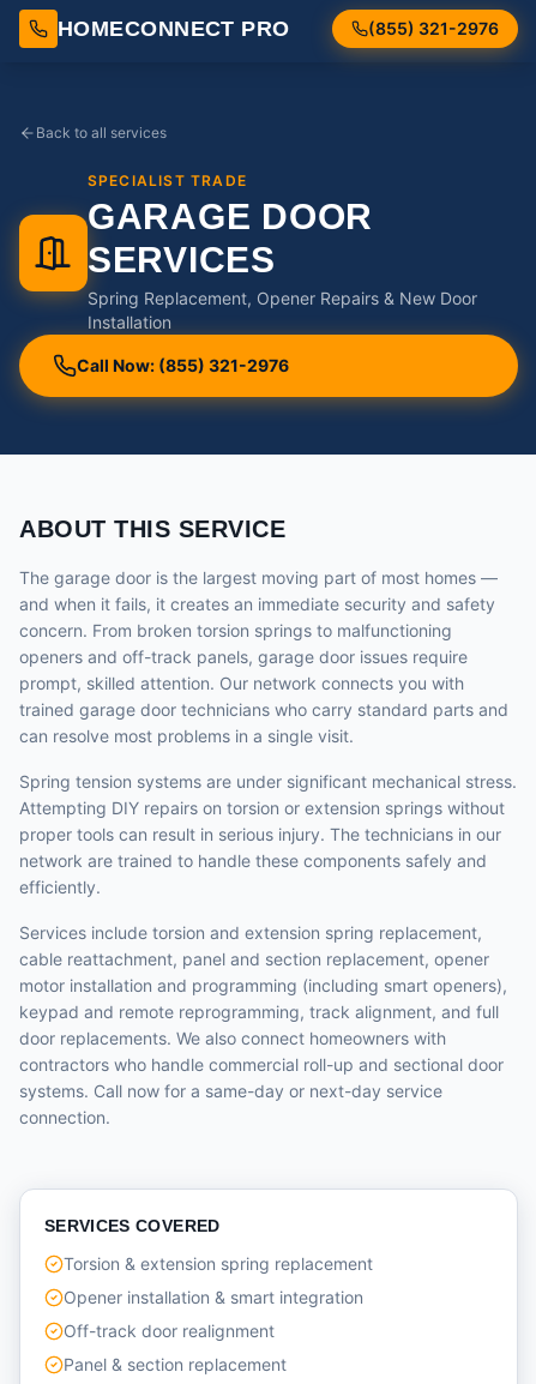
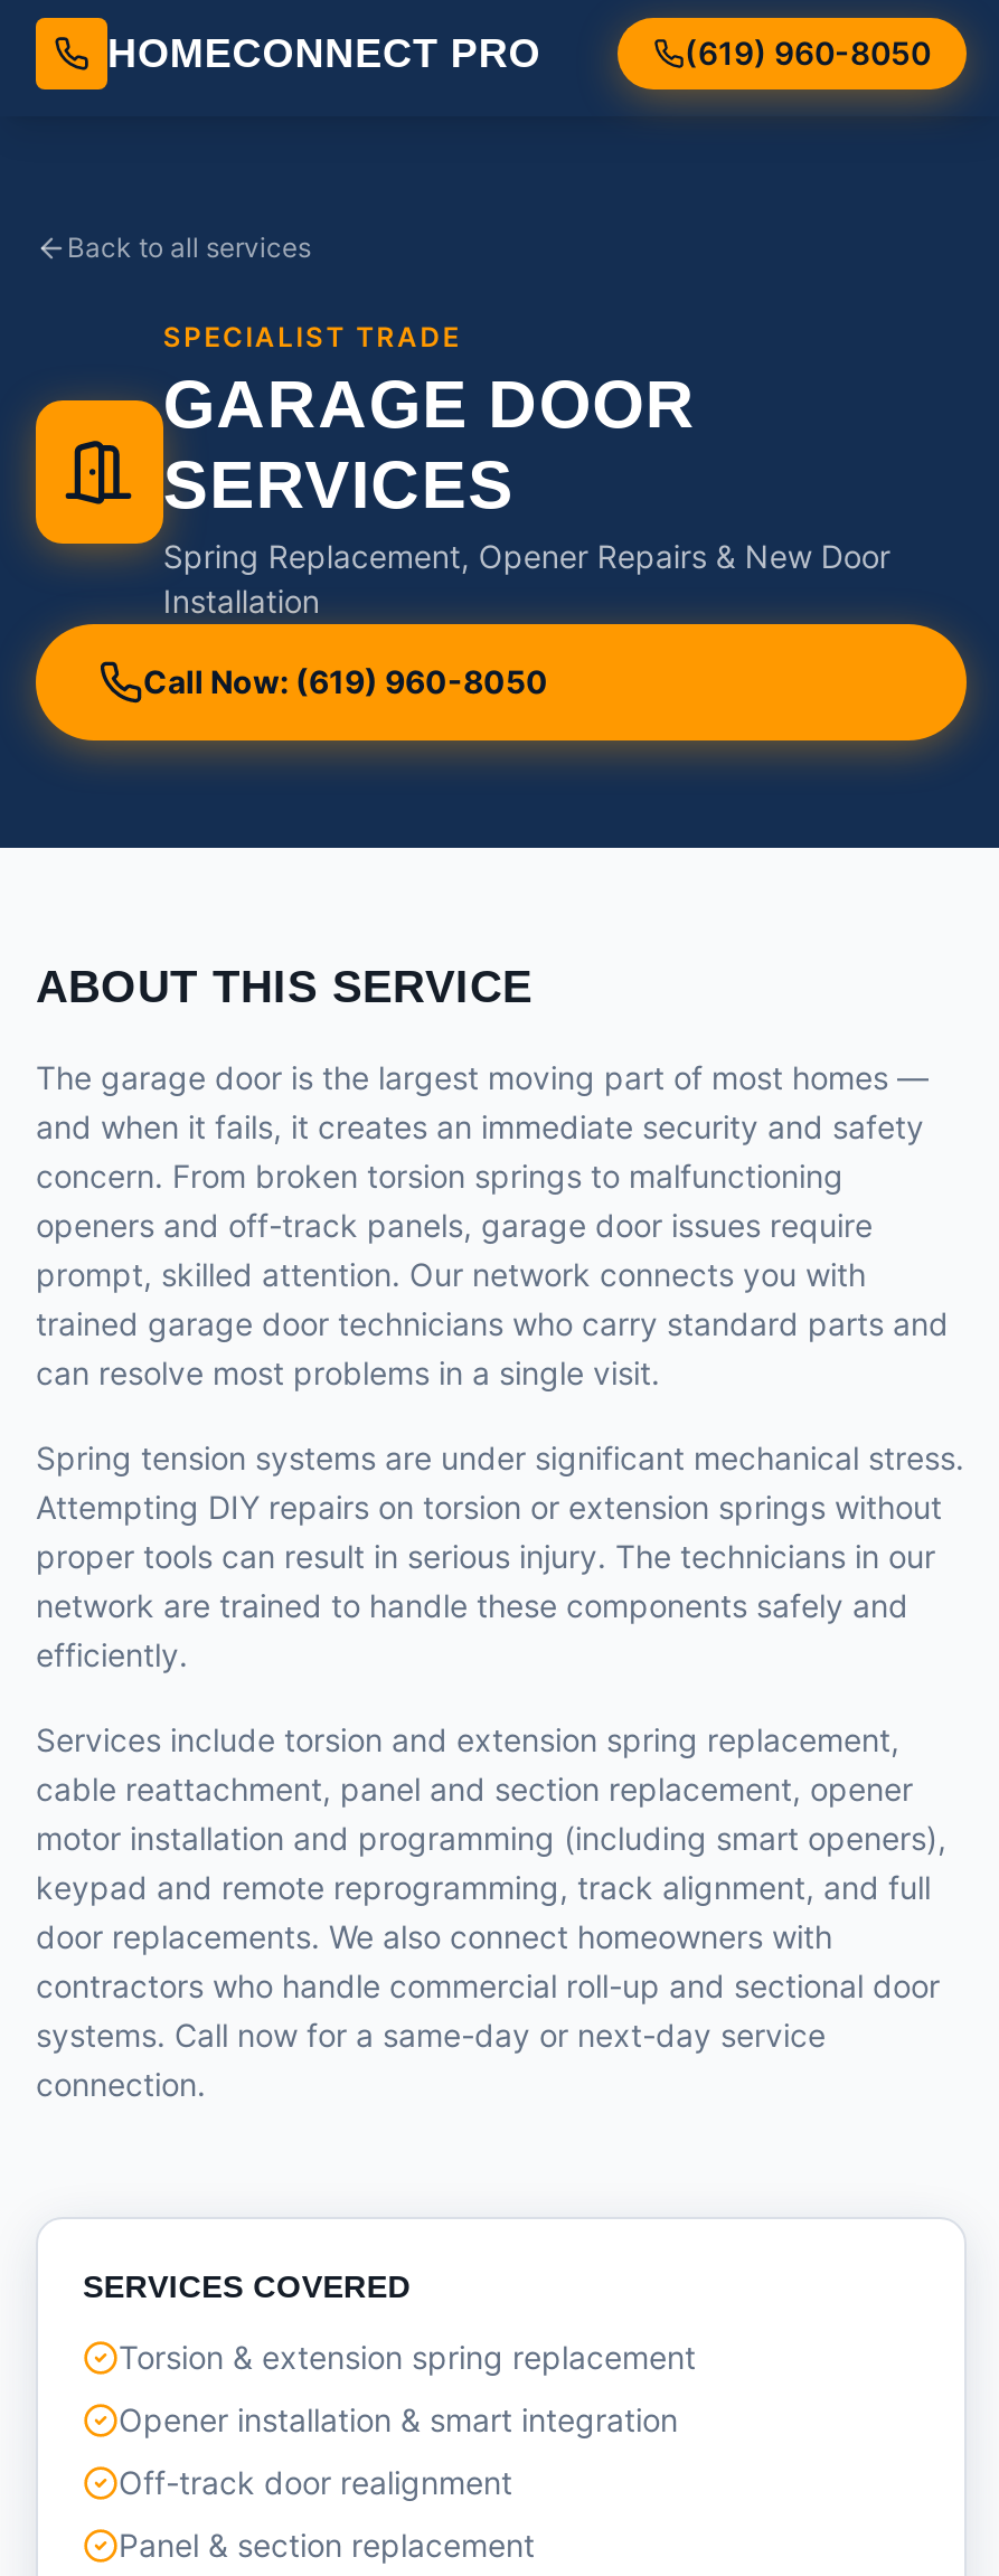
- (855) 321-2976
+ (619) 960-8050

- Call Now: (855) 321-2976
+ Call Now: (619) 960-8050
